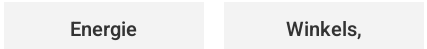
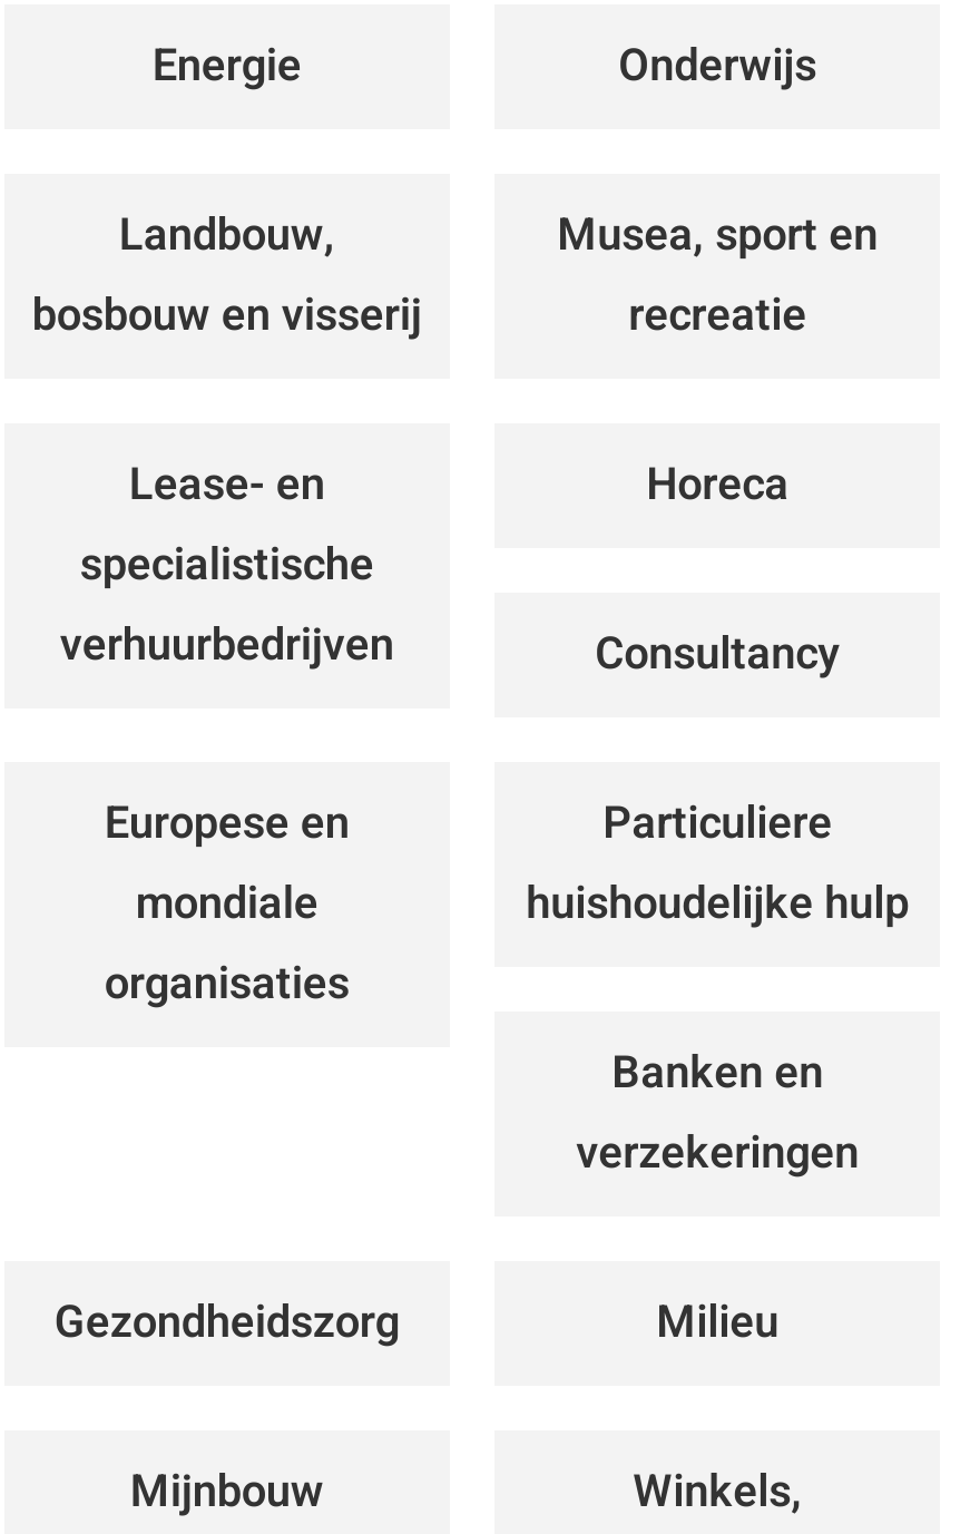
+ Onderwijs
+ Landbouw,
+ bosbouw en visserij

+ Particuliere
+ huishoudelijke hulp
+ Banken en
+ verzekeringen
+ Gezondheidszorg
+ Milieu
+ Mijnbouw

+ Musea, sport en
+ recreatie
+ Lease- en
+ specialistische
+ verhuurbedrijven

+ Horeca
+ Consultancy
+ Europese en
+ mondiale
+ organisaties
